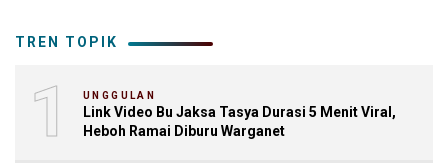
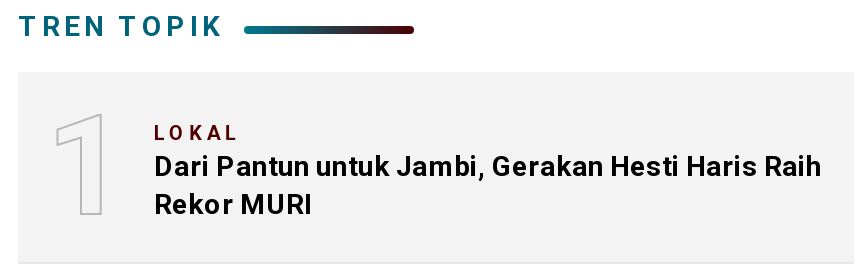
- UNGGULAN
- Link Video Bu Jaksa Tasya Durasi 5 Menit Viral,
- Heboh Ramai Diburu Warganet
+ LOKAL
+ Dari Pantun untuk Jambi, Gerakan Hesti Haris Raih
+ Rekor MURI
